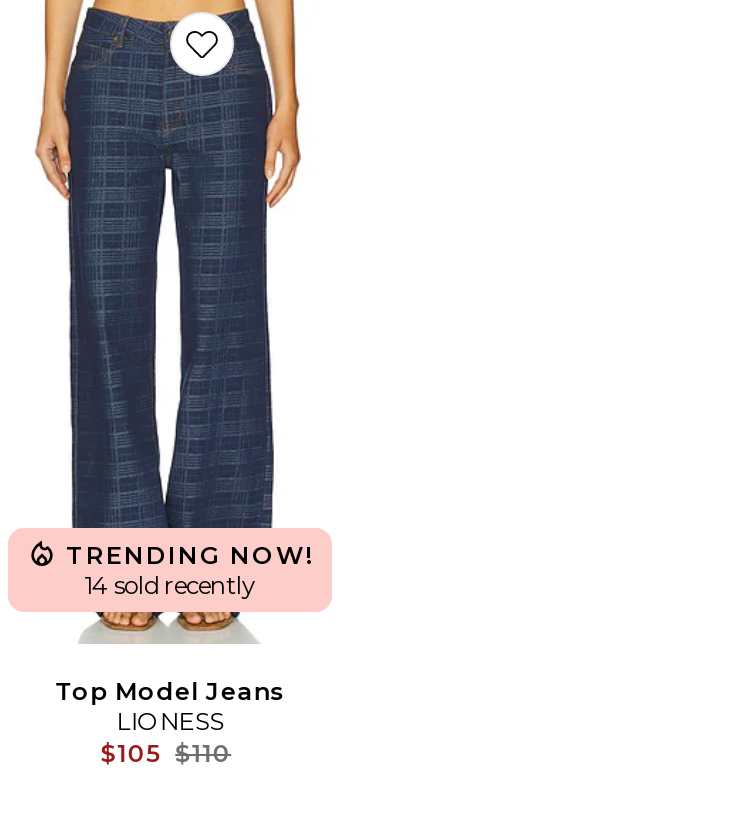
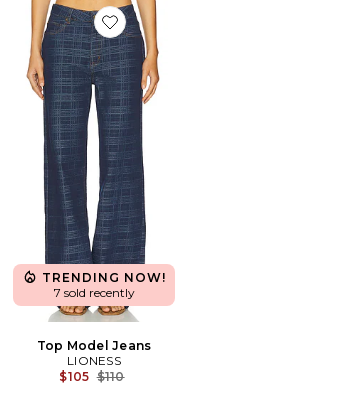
- 14 sold recently
+ 7 sold recently
